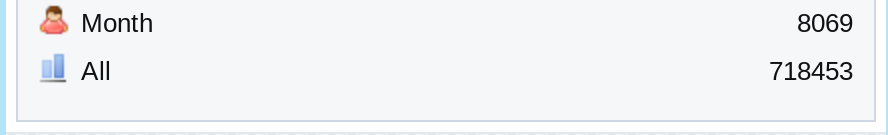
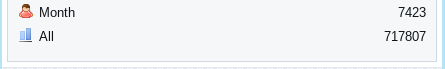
- 8069
+ 7423

- 718453
+ 717807
